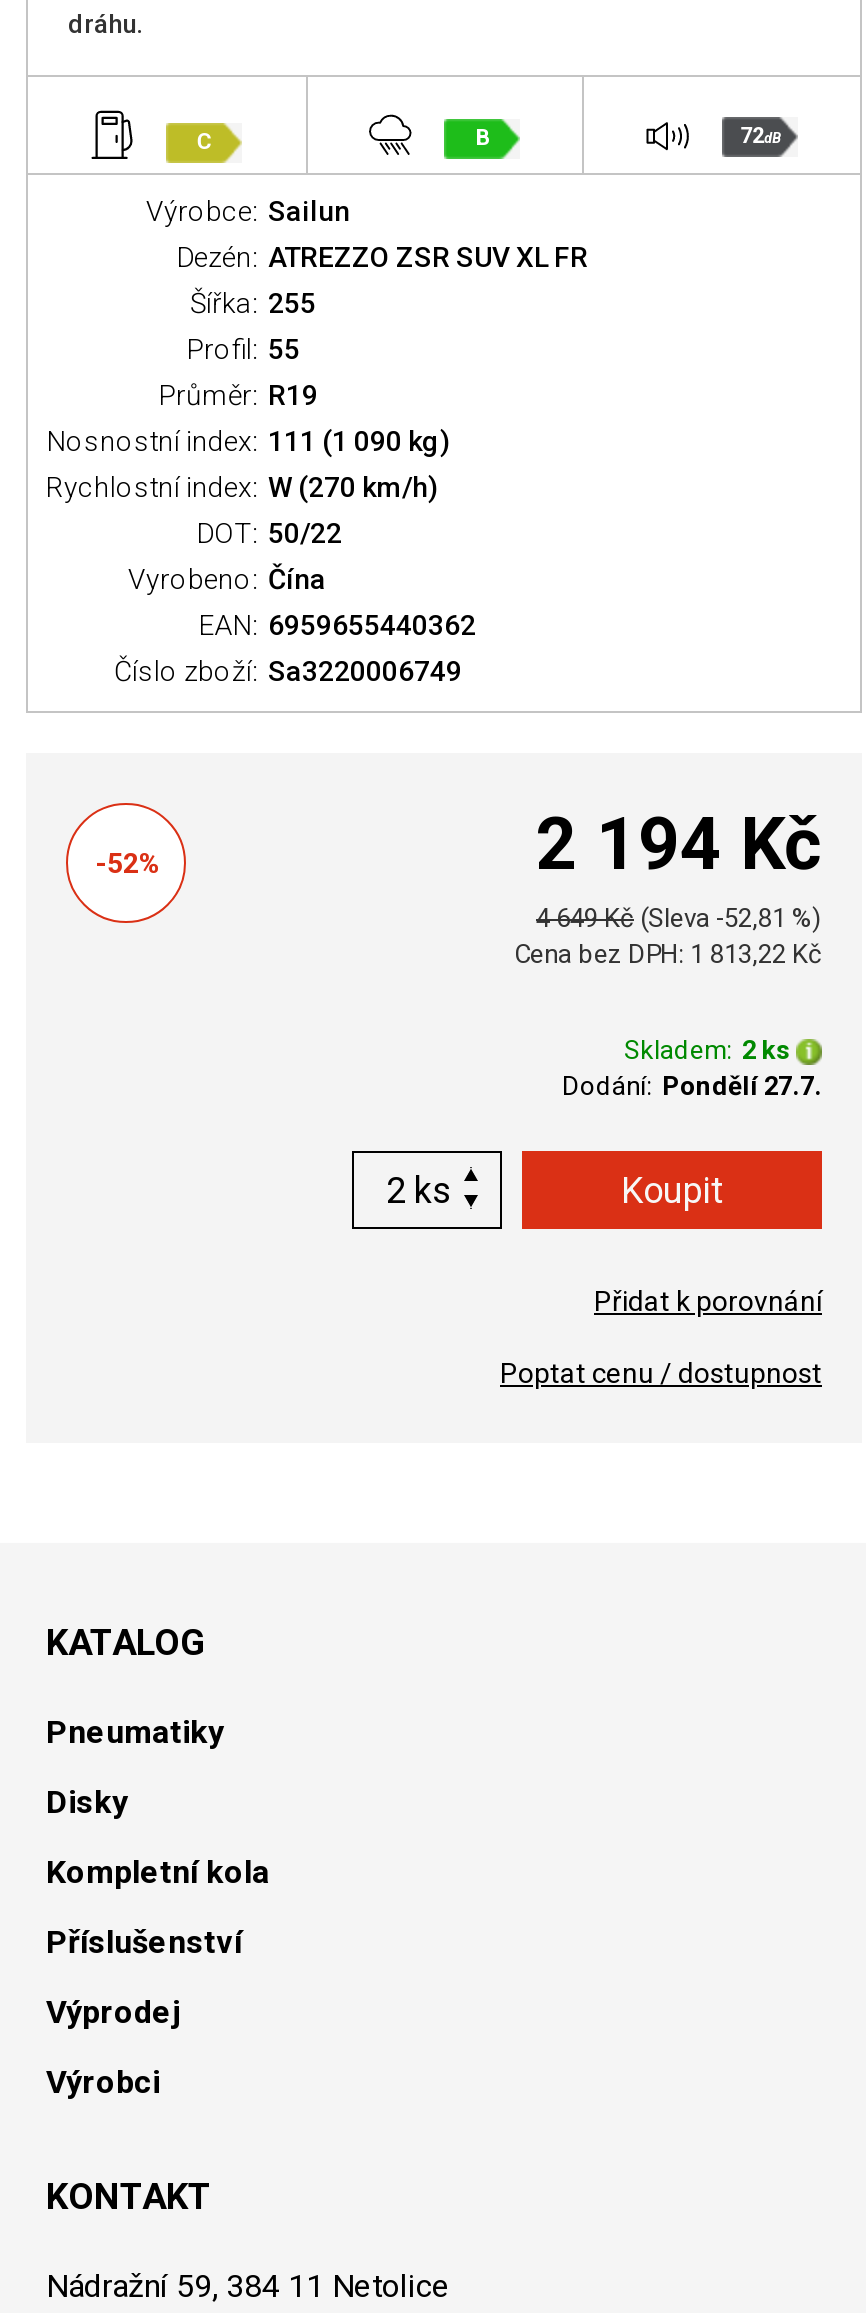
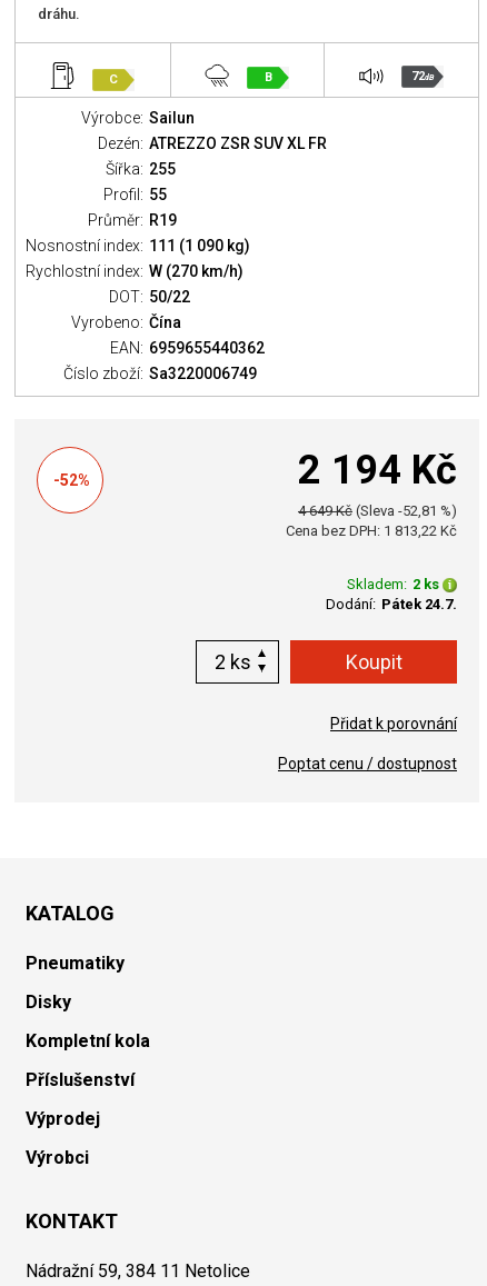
- Dodání: Pondělí 27.7.
+ Dodání: Pátek 24.7.
